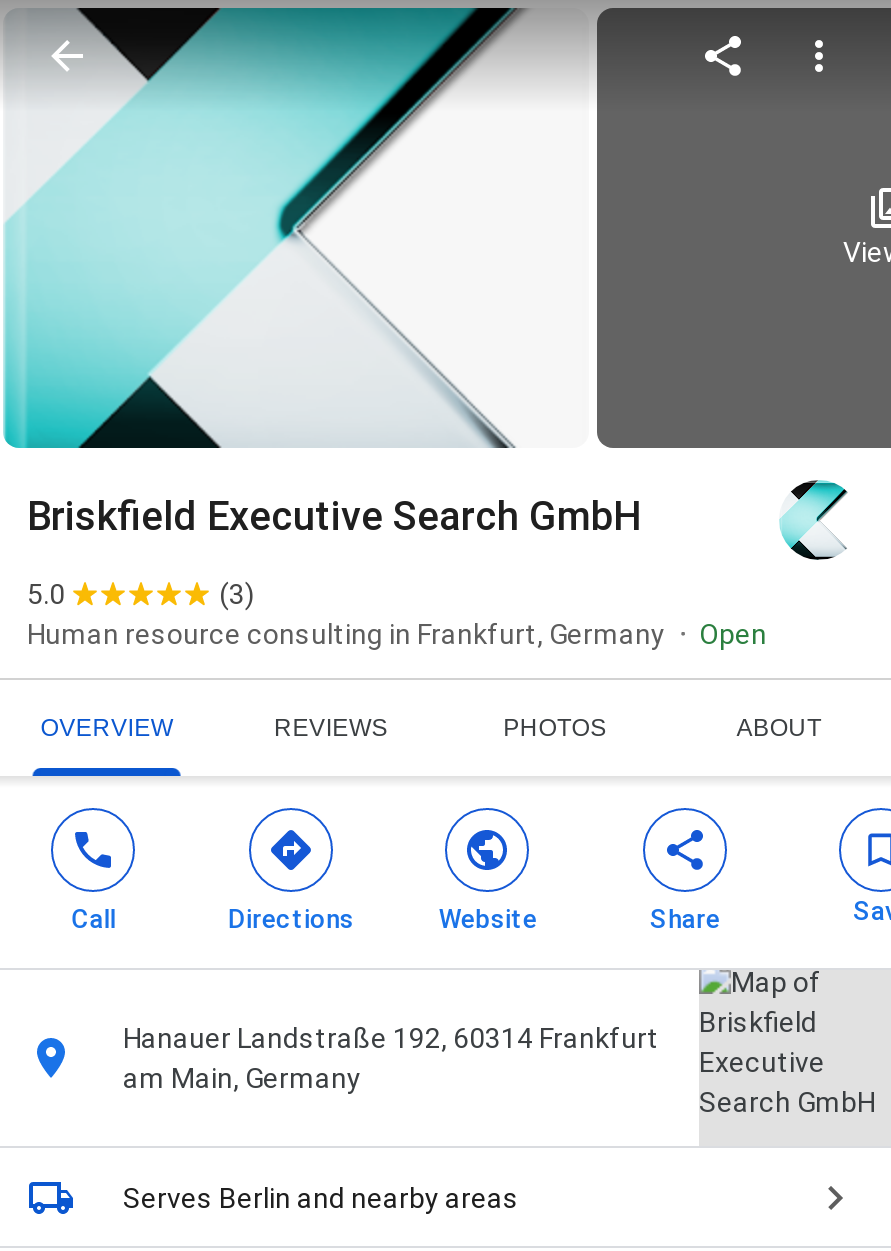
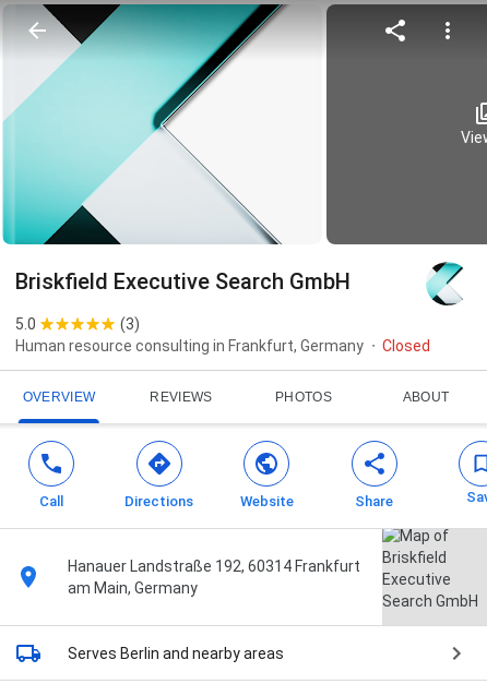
- Open
+ Closed
